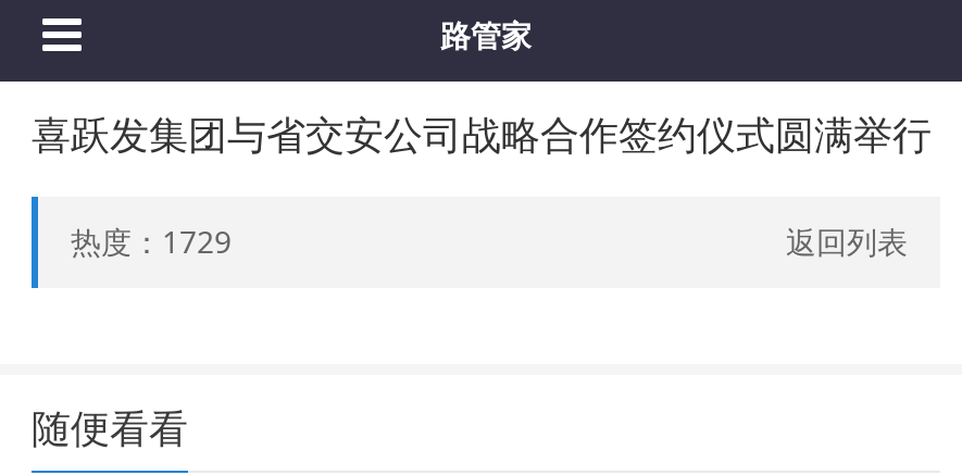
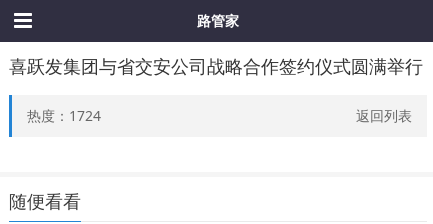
- 热度：1729
+ 热度：1724
